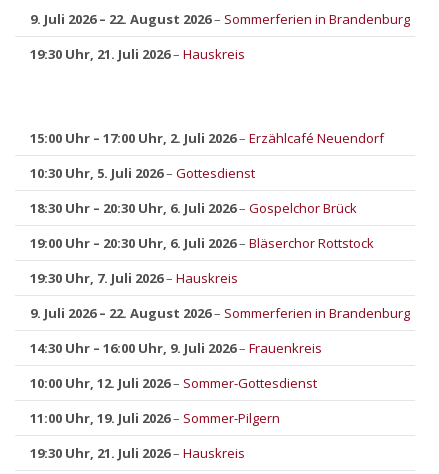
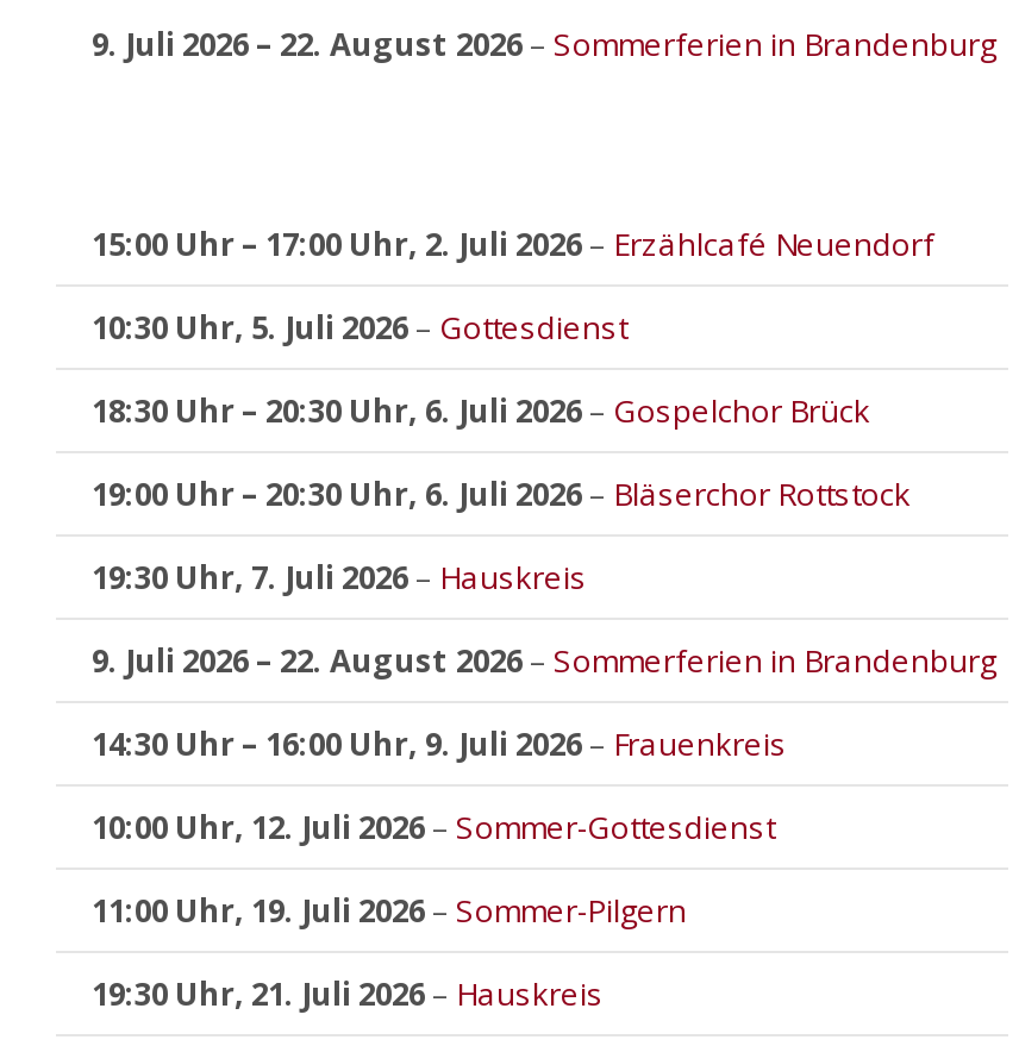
- 19:30 Uhr, 21. Juli 2026 – Hauskreis
